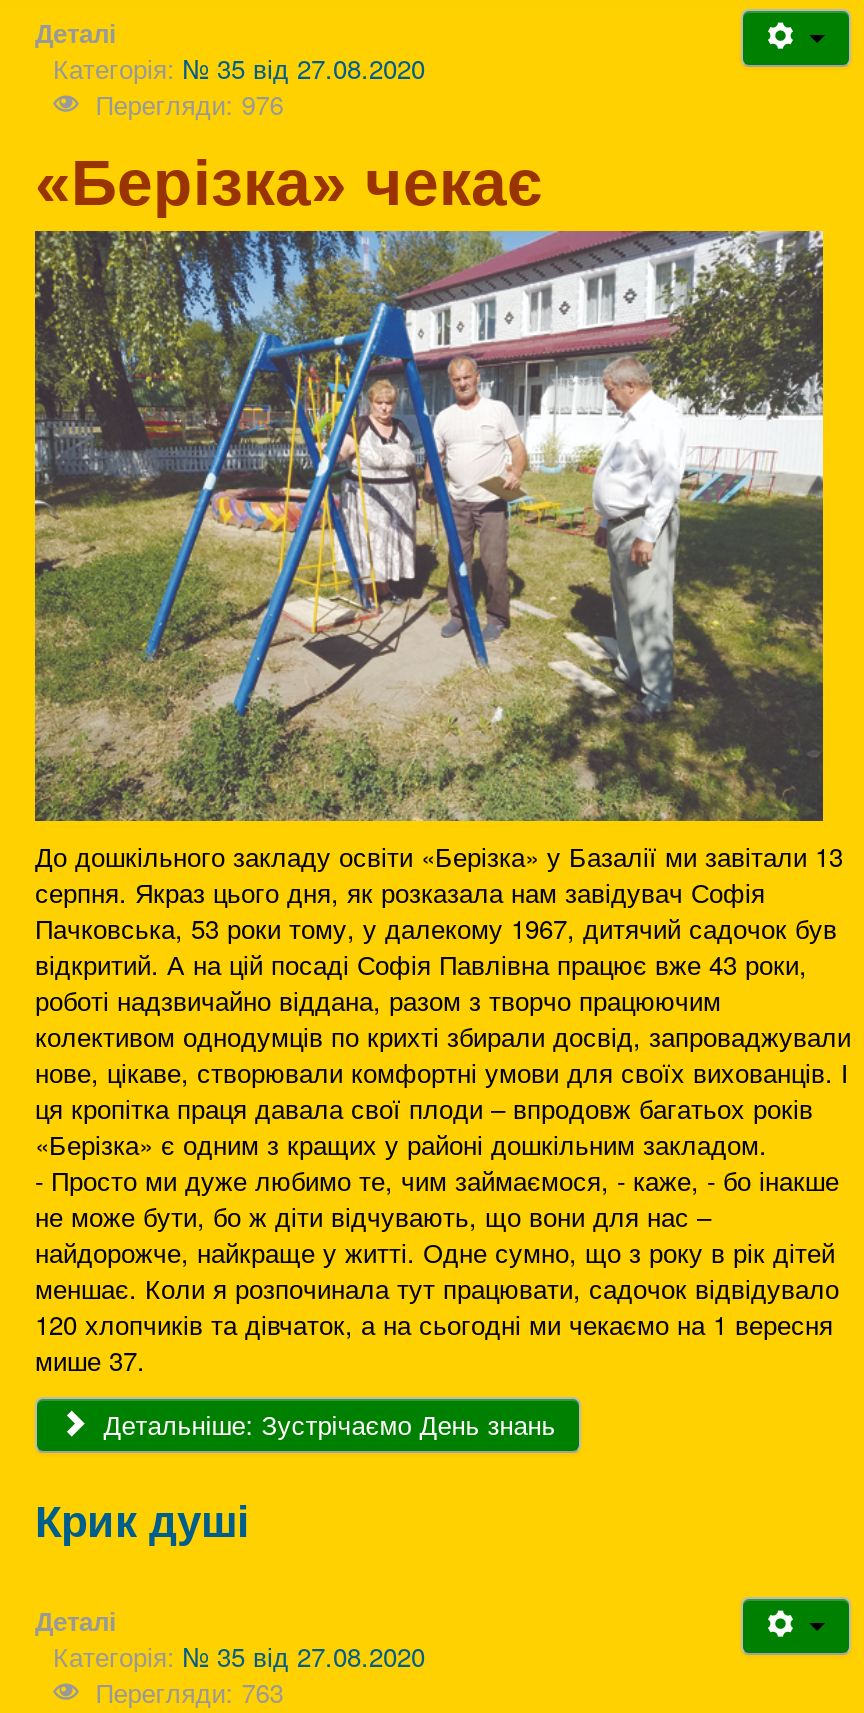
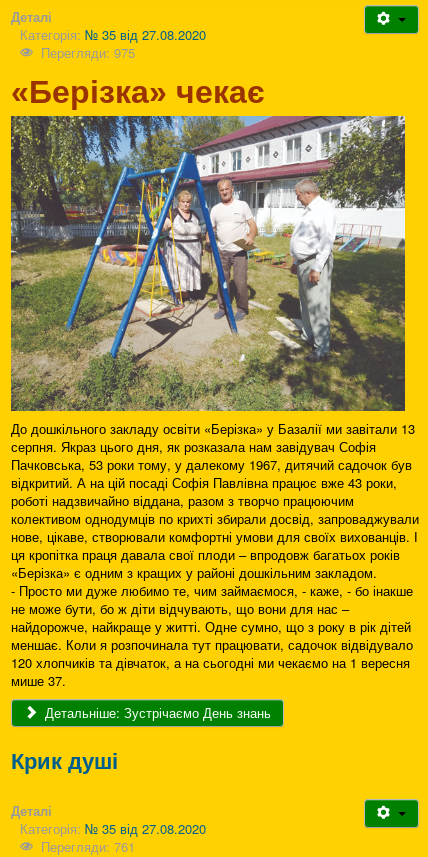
- Перегляди: 976
+ Перегляди: 975

- Перегляди: 763
+ Перегляди: 761
